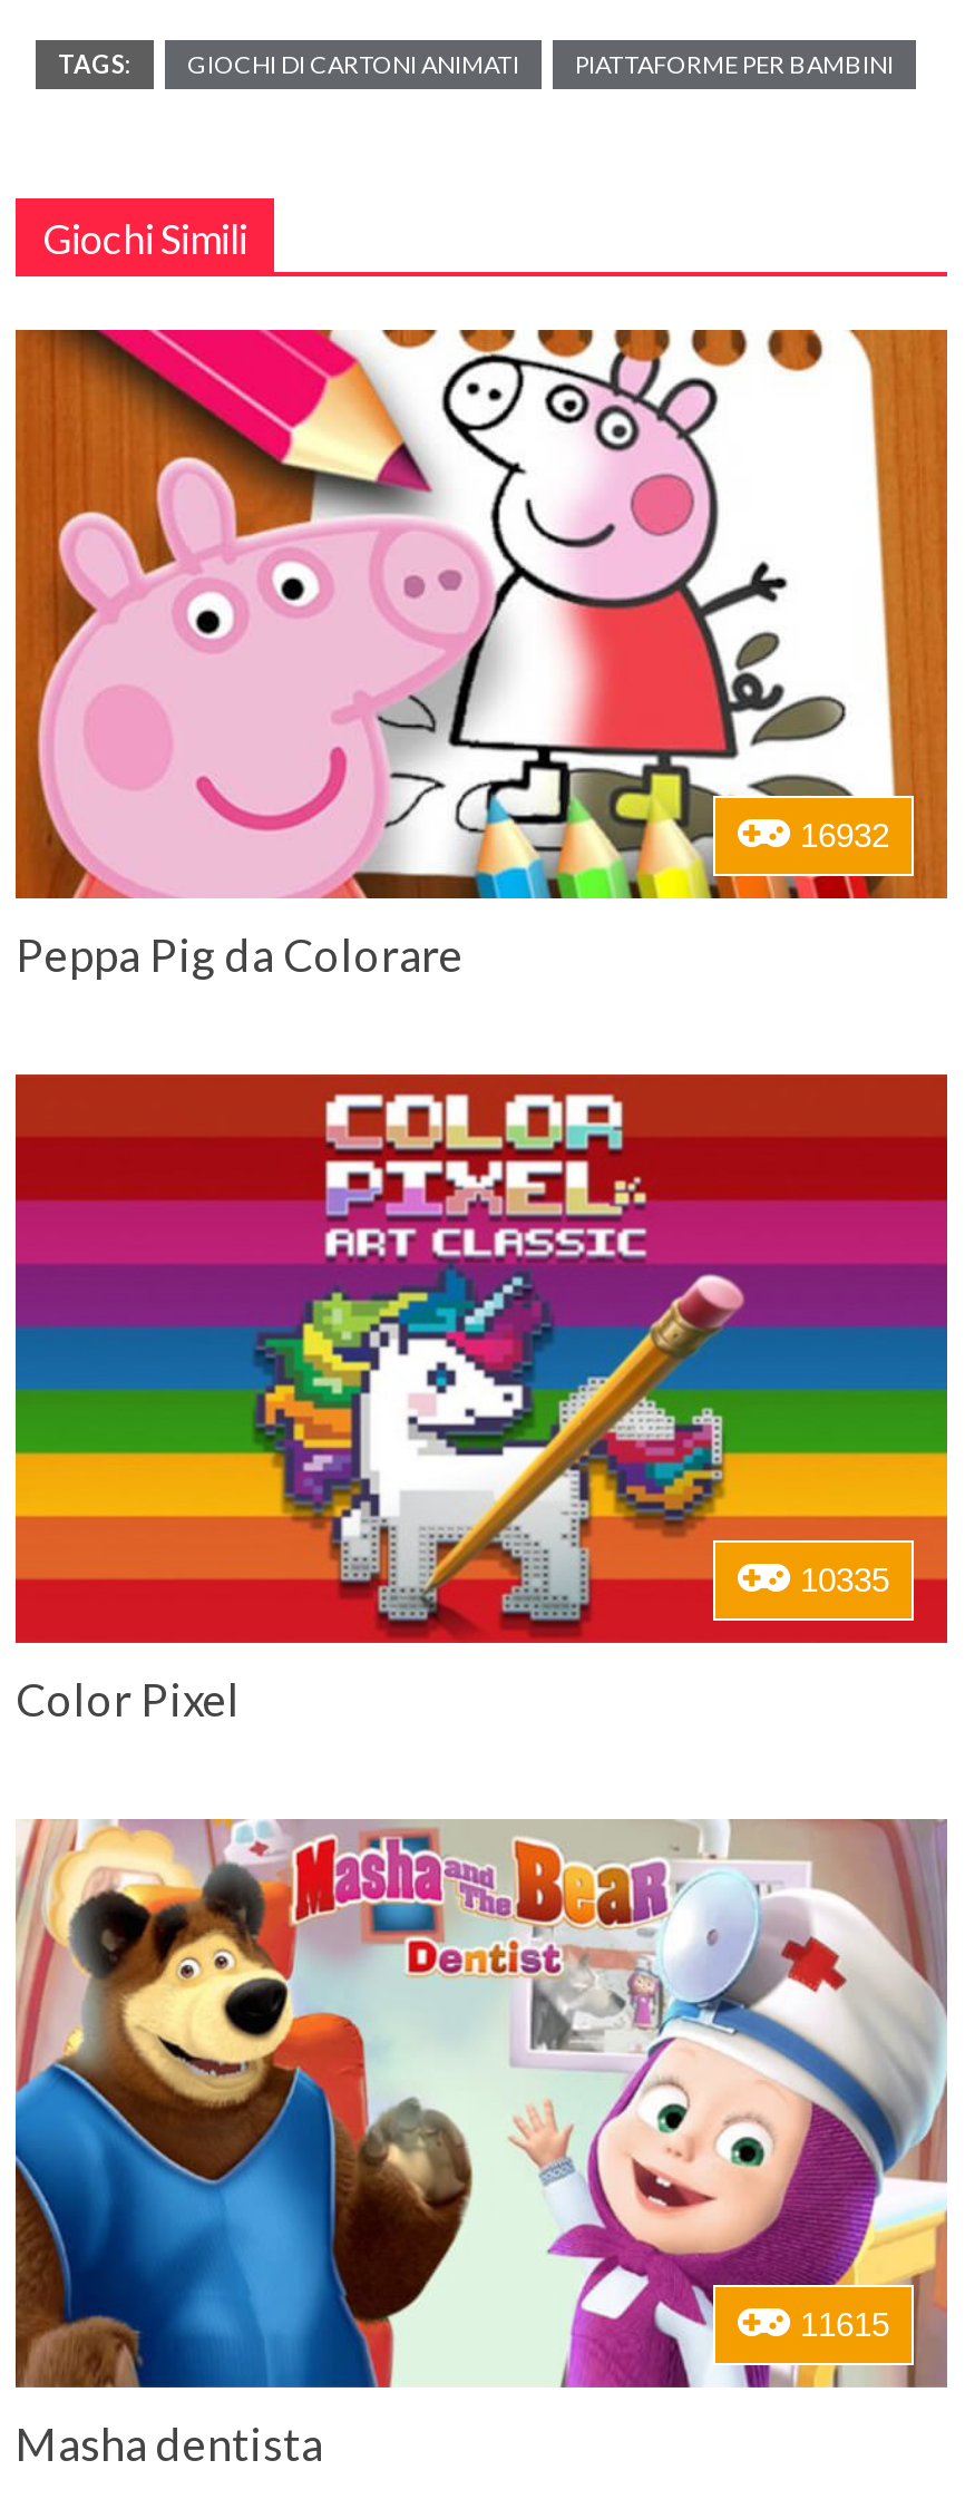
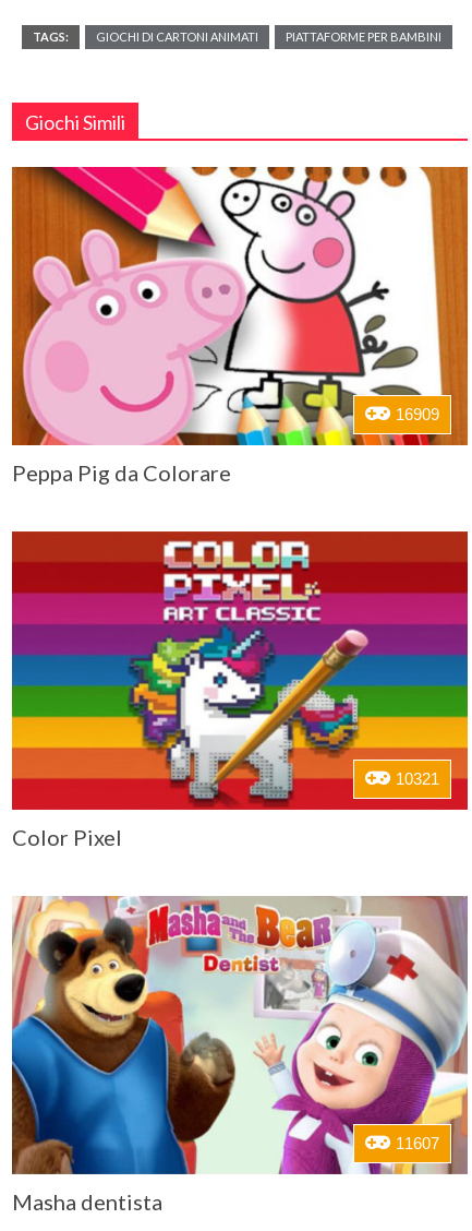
- 16932
+ 16909

- 10335
+ 10321

- 11615
+ 11607
